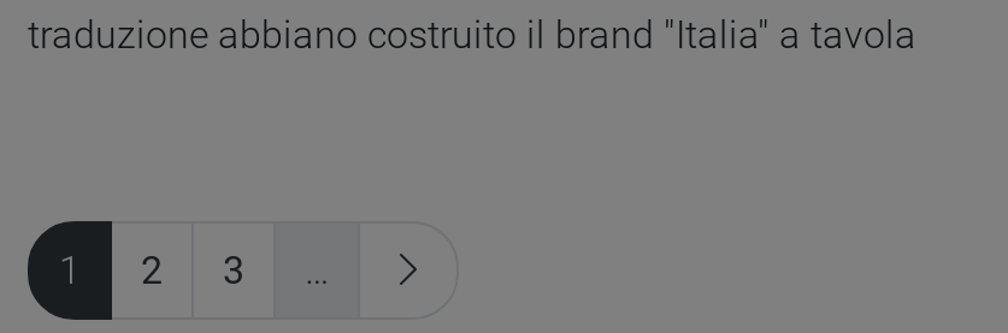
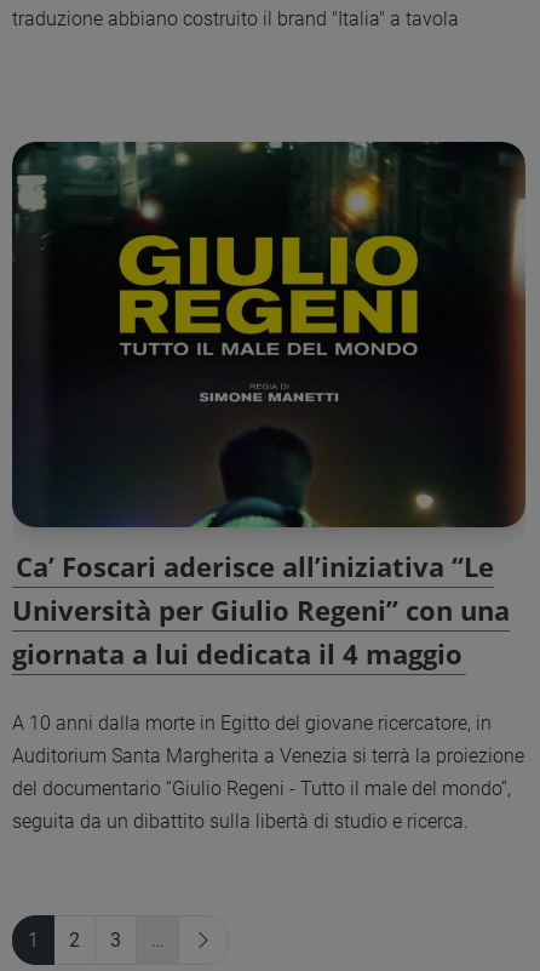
+ [image]
+ Ca’ Foscari aderisce all’iniziativa “Le
+ Università per Giulio Regeni” con una
+ giornata a lui dedicata il 4 maggio
+ A 10 anni dalla morte in Egitto del giovane ricercatore, in
+ Auditorium Santa Margherita a Venezia si terrà la proiezione
+ del documentario “Giulio Regeni - Tutto il male del mondo”,
+ seguita da un dibattito sulla libertà di studio e ricerca.
